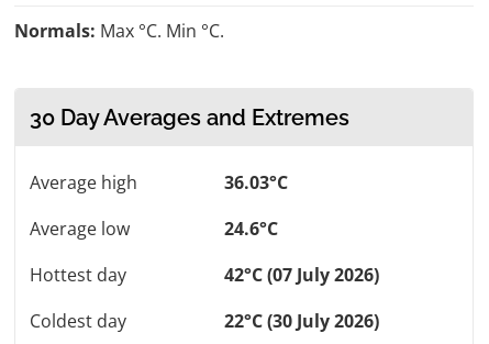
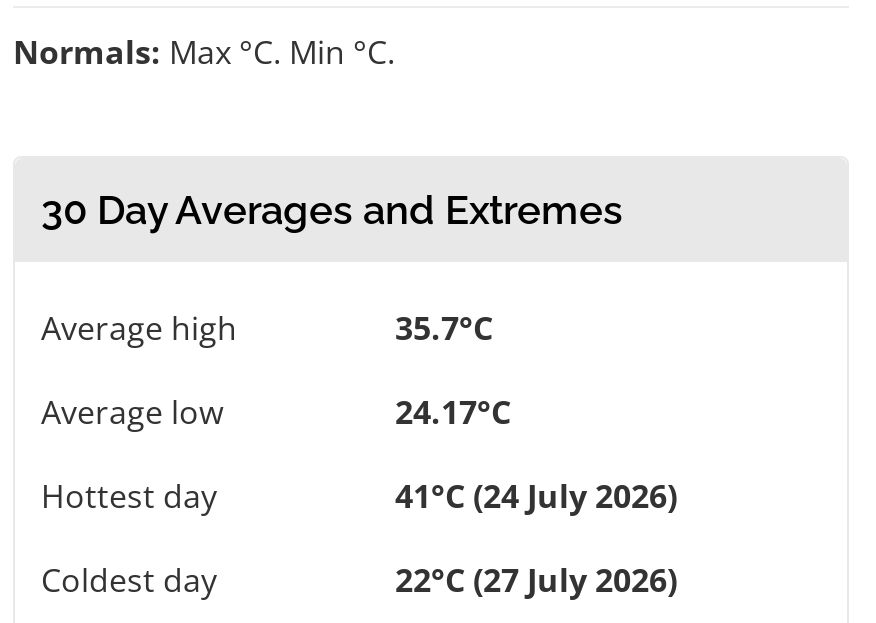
- 36.03°C
+ 35.7°C

- 24.6°C
+ 24.17°C

- 42°C (07 July 2026)
+ 41°C (24 July 2026)

- 22°C (30 July 2026)
+ 22°C (27 July 2026)
